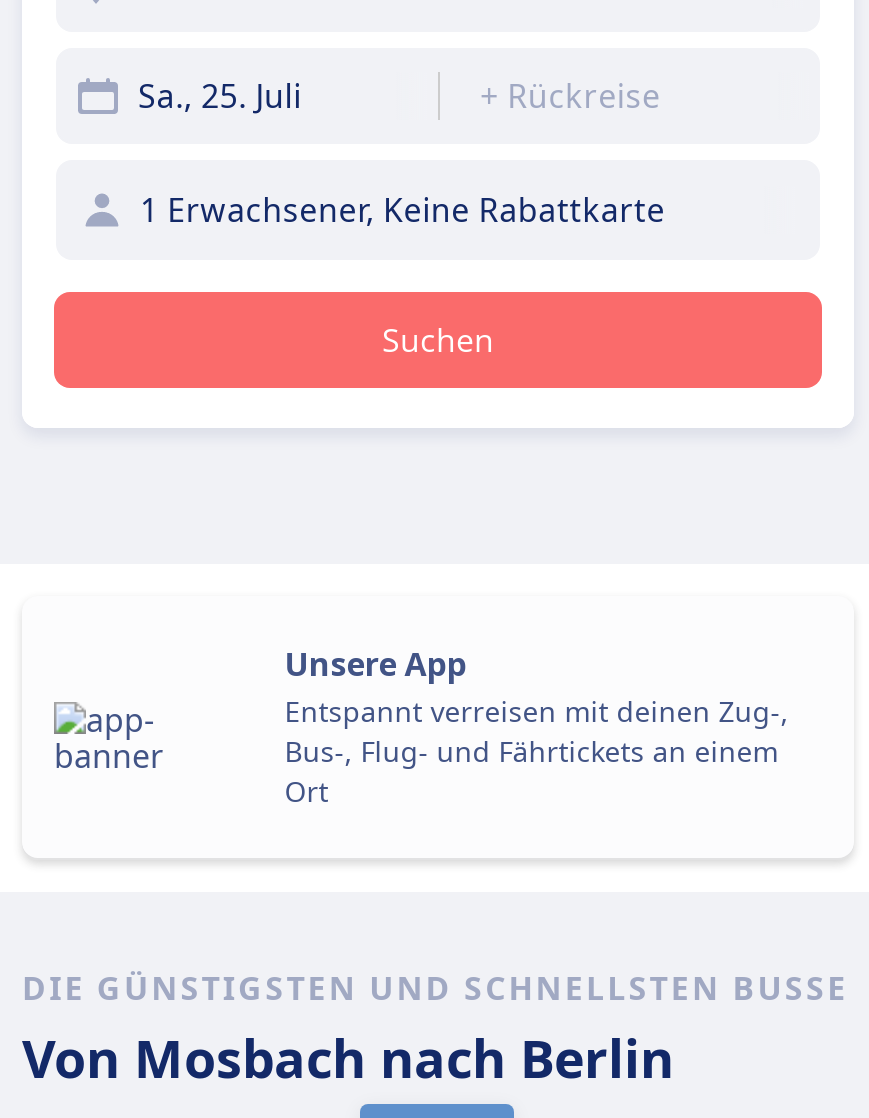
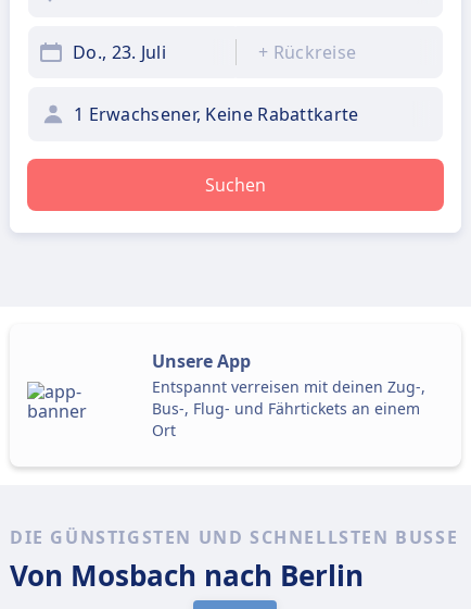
- Sa., 25. Juli
+ Do., 23. Juli
